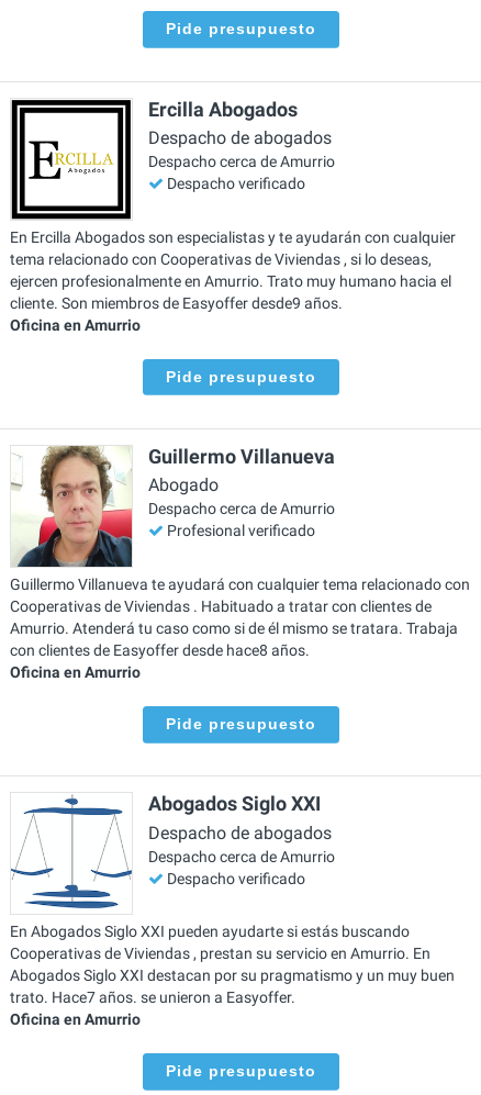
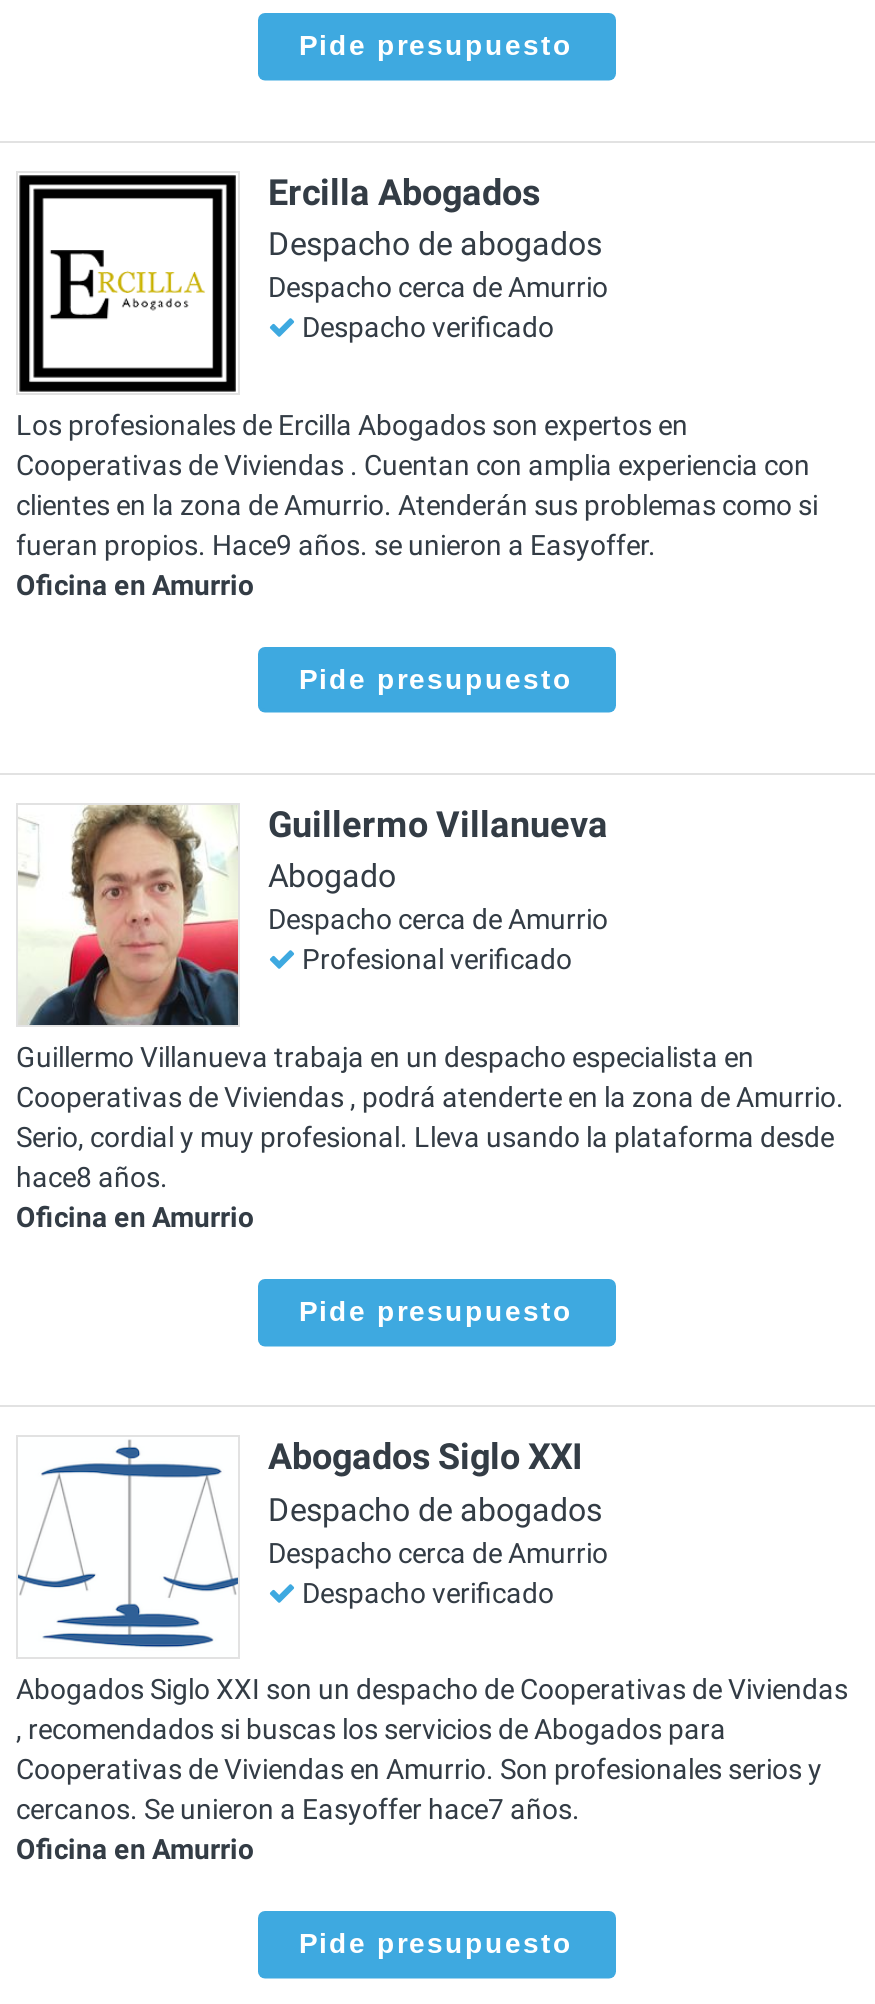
- En Ercilla Abogados son especialistas y te ayudarán con cualquier
- tema relacionado con Cooperativas de Viviendas , si lo deseas,
- ejercen profesionalmente en Amurrio. Trato muy humano hacia el
- cliente. Son miembros de Easyoffer desde9 años.
+ Los profesionales de Ercilla Abogados son expertos en
+ Cooperativas de Viviendas . Cuentan con amplia experiencia con
+ clientes en la zona de Amurrio. Atenderán sus problemas como si
+ fueran propios. Hace9 años. se unieron a Easyoffer.

- Guillermo Villanueva te ayudará con cualquier tema relacionado con
- Cooperativas de Viviendas . Habituado a tratar con clientes de
- Amurrio. Atenderá tu caso como si de él mismo se tratara. Trabaja
- con clientes de Easyoffer desde hace8 años.
+ Guillermo Villanueva trabaja en un despacho especialista en
+ Cooperativas de Viviendas , podrá atenderte en la zona de Amurrio.
+ Serio, cordial y muy profesional. Lleva usando la plataforma desde
+ hace8 años.

- En Abogados Siglo XXI pueden ayudarte si estás buscando
- Cooperativas de Viviendas , prestan su servicio en Amurrio. En
- Abogados Siglo XXI destacan por su pragmatismo y un muy buen
- trato. Hace7 años. se unieron a Easyoffer.
+ Abogados Siglo XXI son un despacho de Cooperativas de Viviendas
+ , recomendados si buscas los servicios de Abogados para
+ Cooperativas de Viviendas en Amurrio. Son profesionales serios y
+ cercanos. Se unieron a Easyoffer hace7 años.
